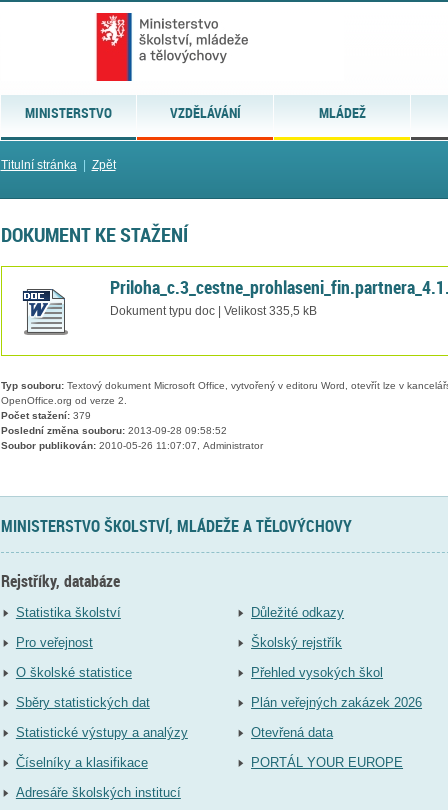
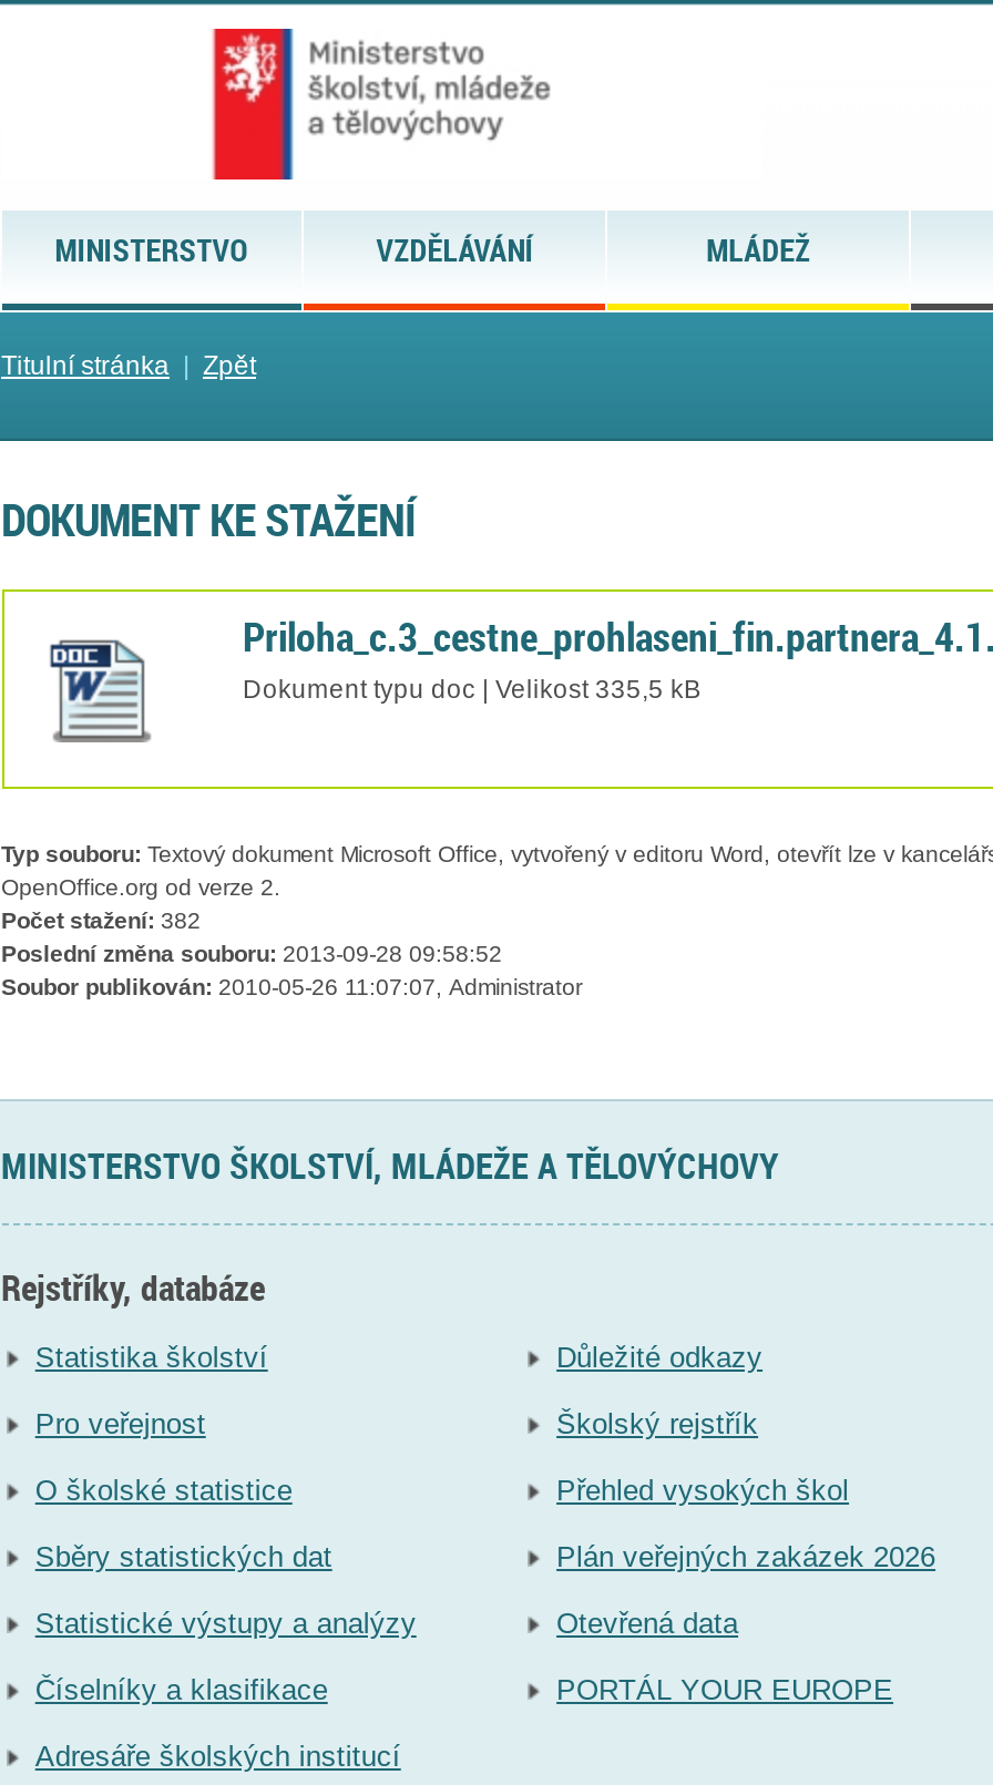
- Počet stažení: 379
+ Počet stažení: 382
